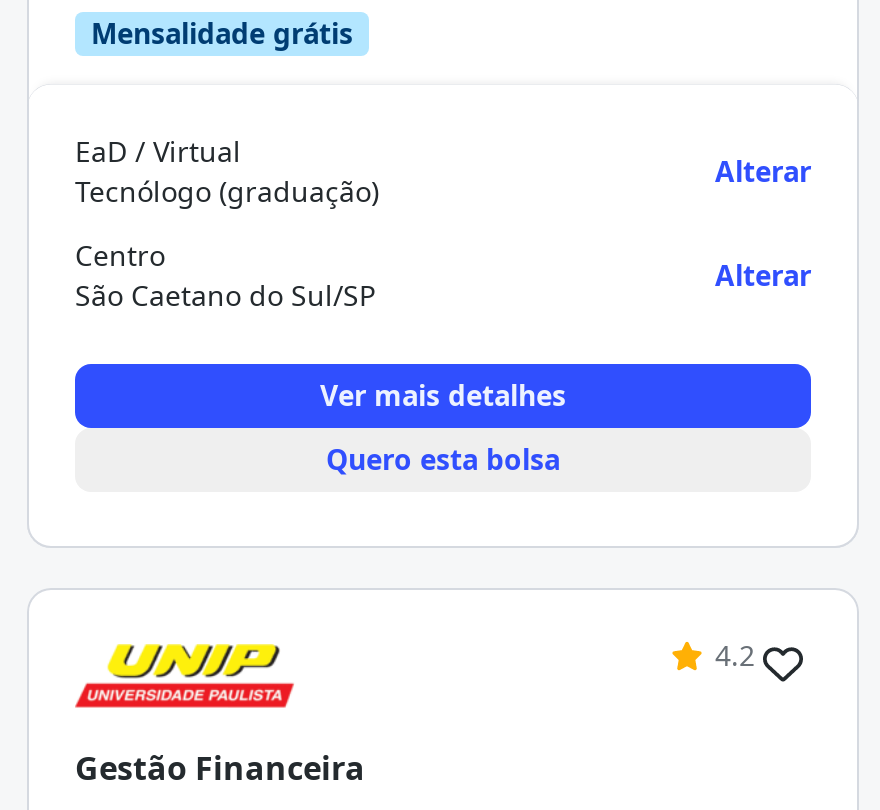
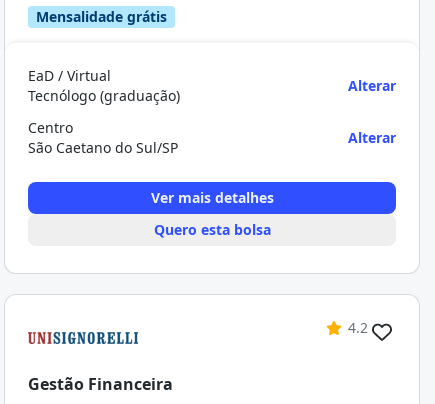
- [image]
+ [image]
